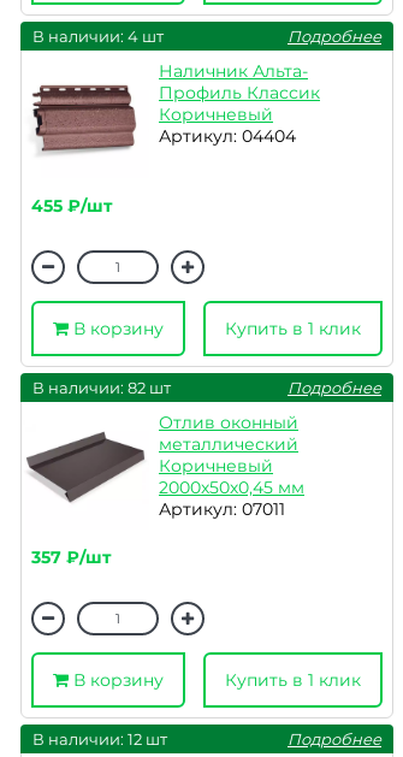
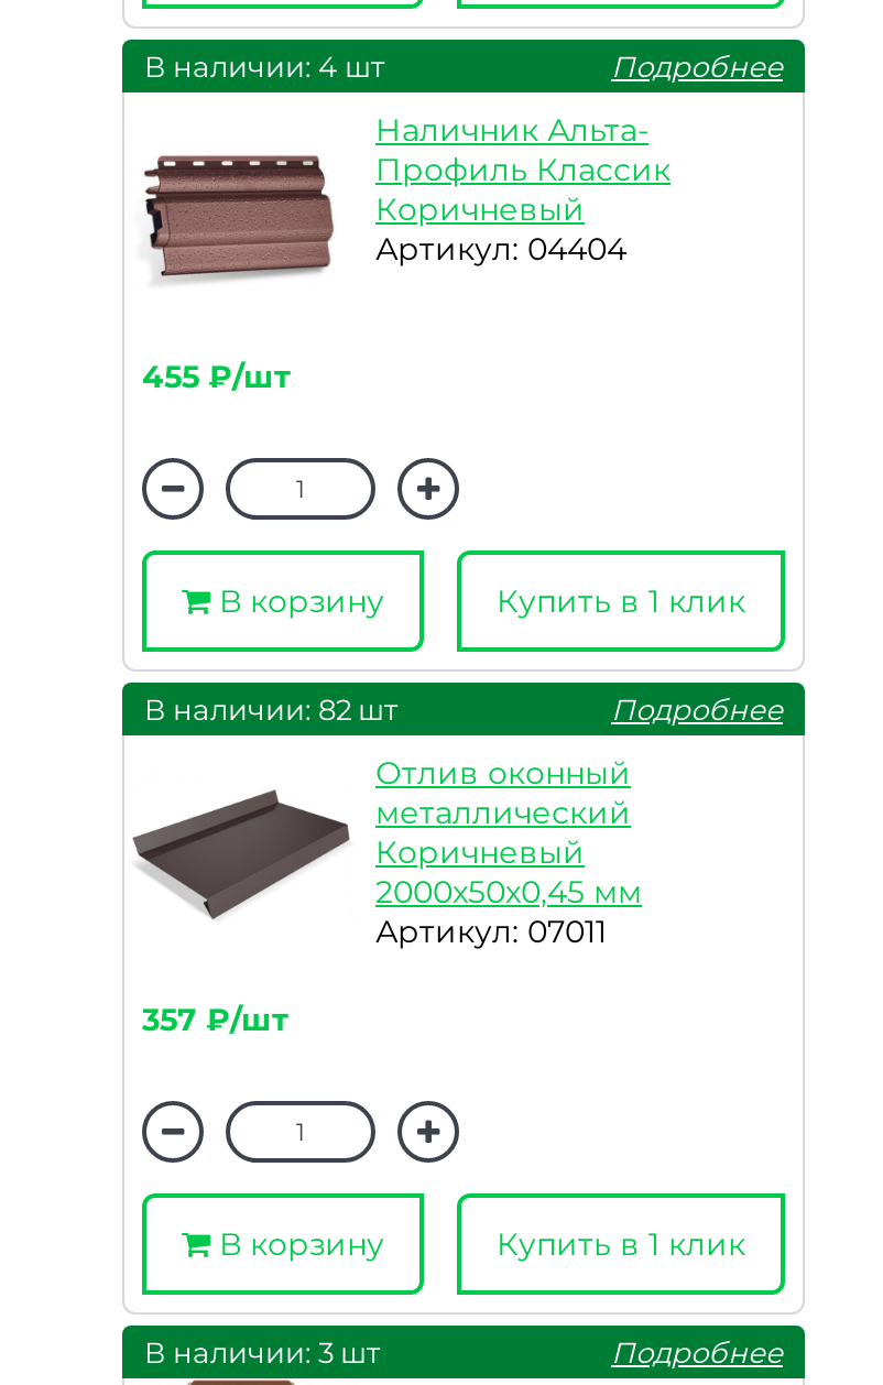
- В наличии: 12 шт
+ В наличии: 3 шт
